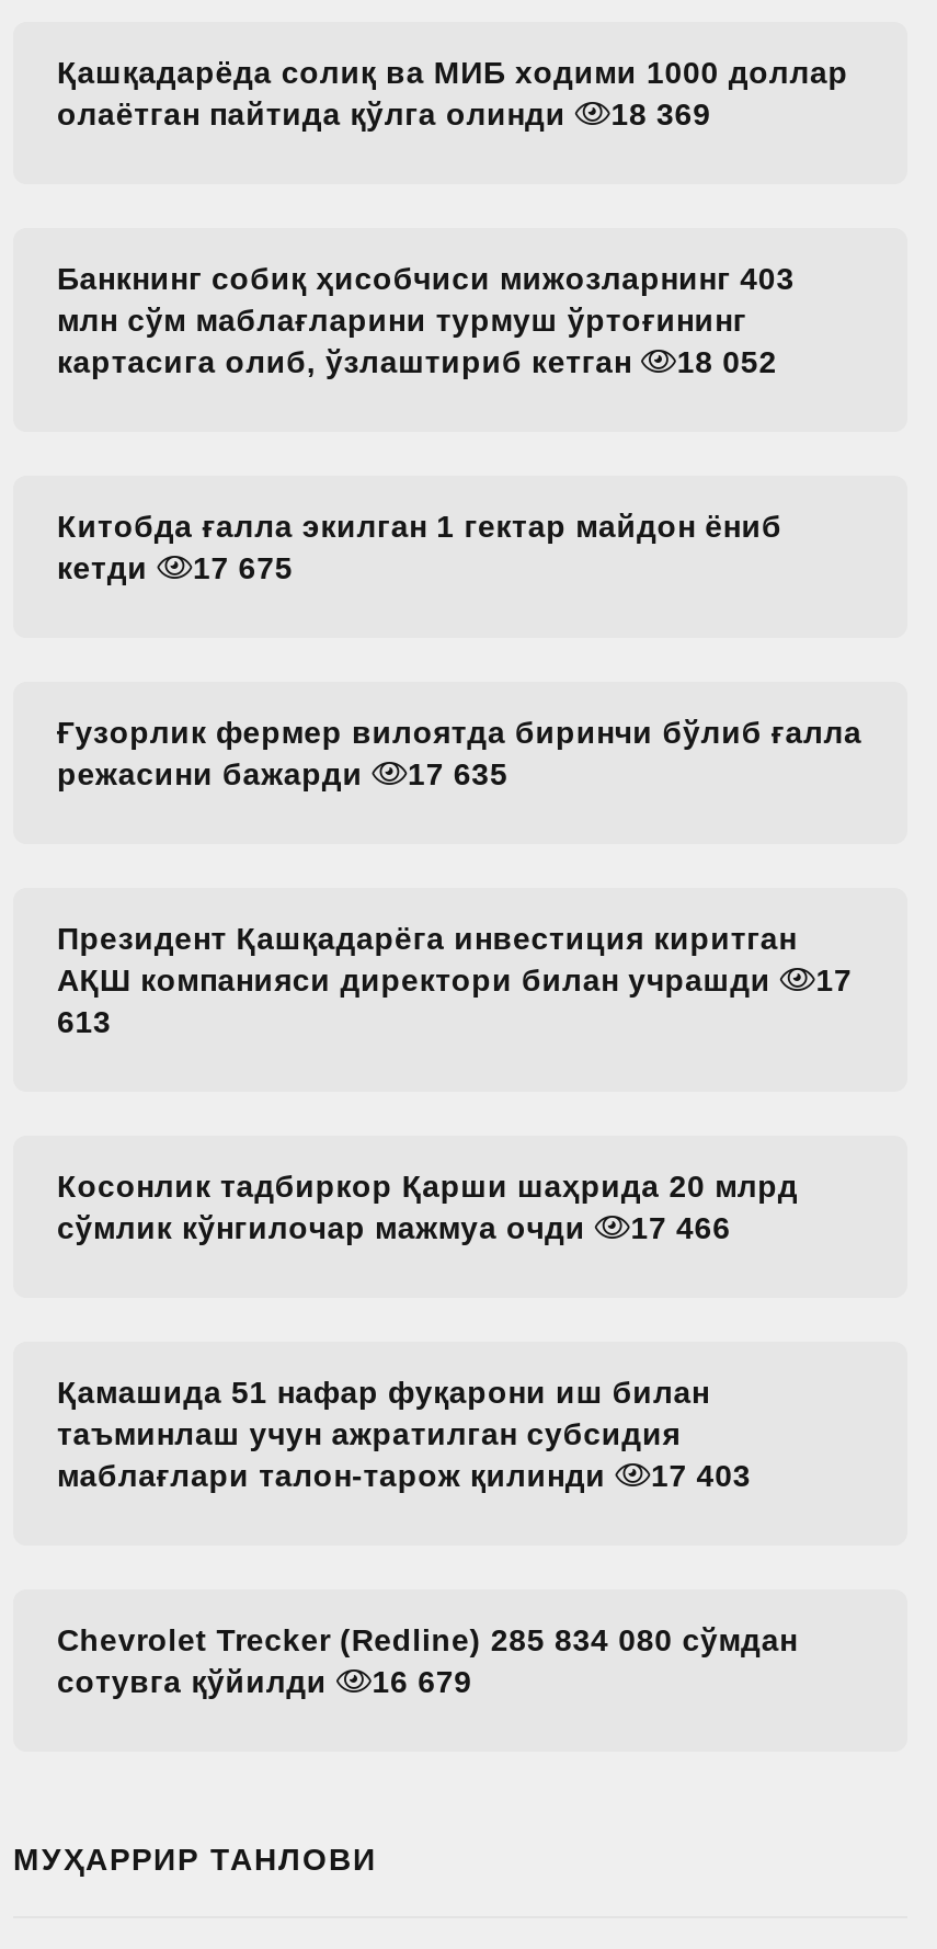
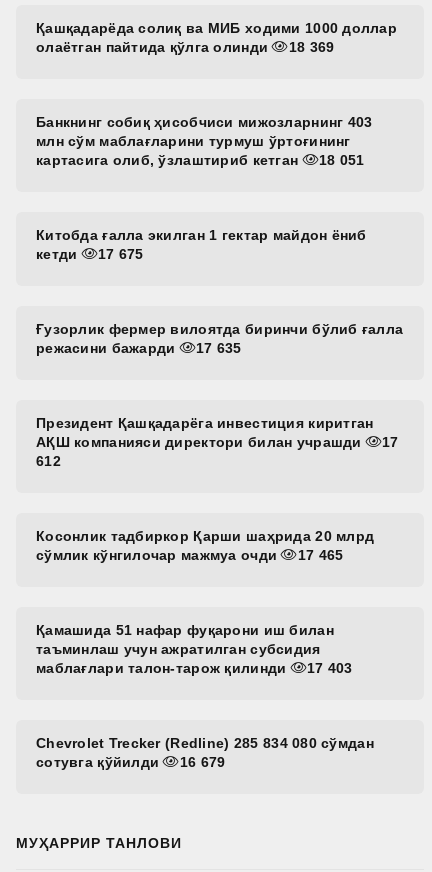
- картасига олиб, ўзлаштириб кетган 18 052
+ картасига олиб, ўзлаштириб кетган 18 051

- 613
+ 612

- сўмлик кўнгилочар мажмуа очди 17 466
+ сўмлик кўнгилочар мажмуа очди 17 465
